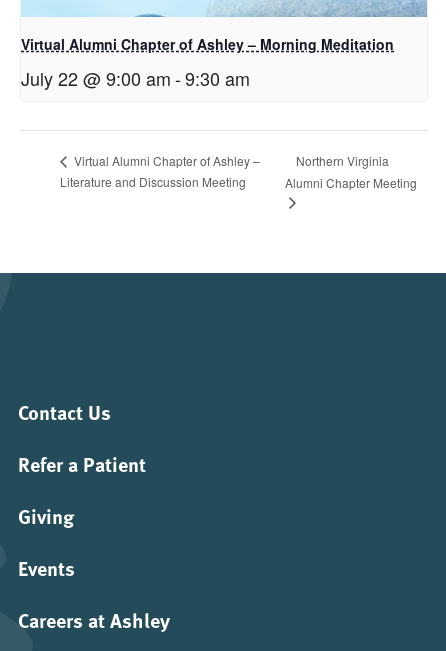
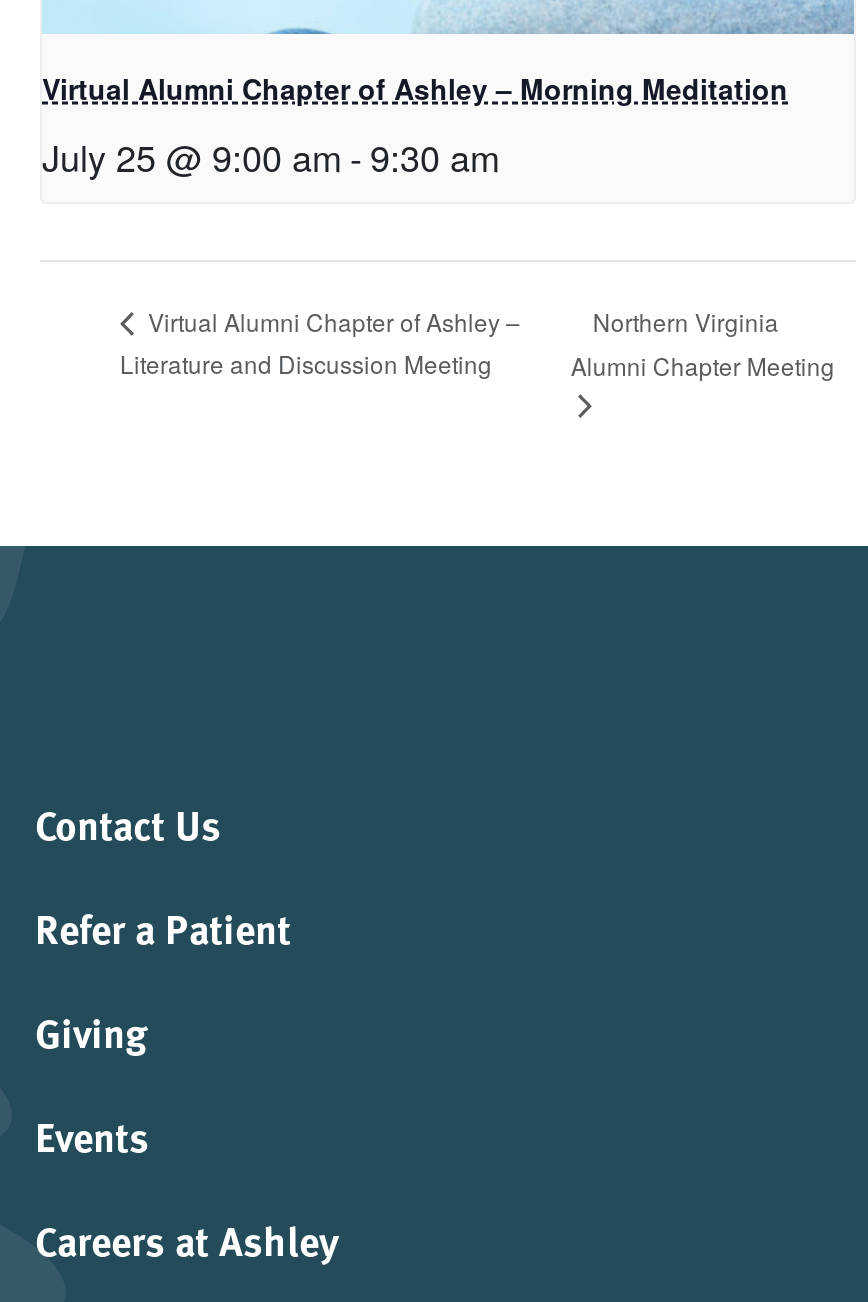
- July 22 @ 9:00 am - 9:30 am
+ July 25 @ 9:00 am - 9:30 am
